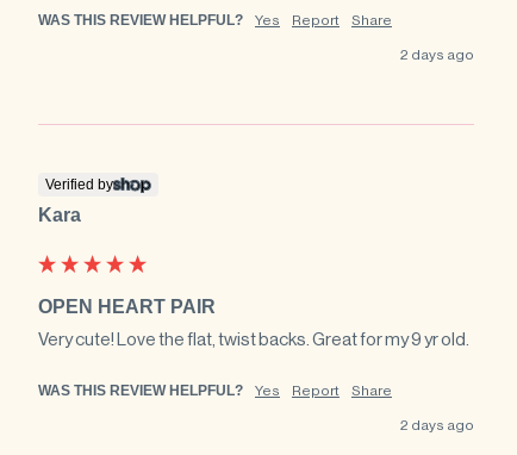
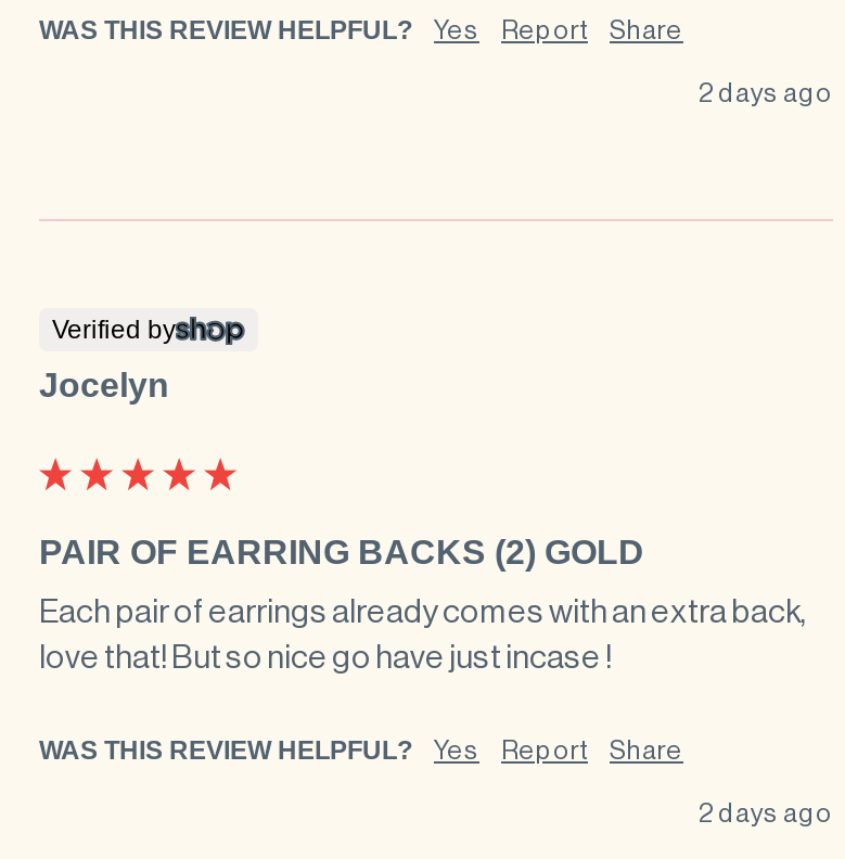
- Kara
+ Jocelyn

- OPEN HEART PAIR
+ PAIR OF EARRING BACKS (2) GOLD

- Very cute! Love the flat, twist backs. Great for my 9 yr old.
+ Each pair of earrings already comes with an extra back,
+ love that! But so nice go have just incase !
